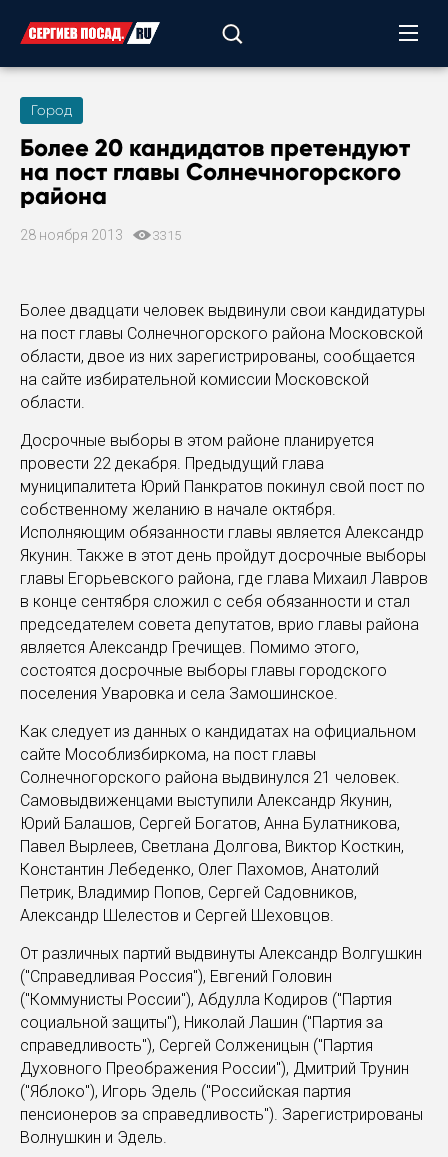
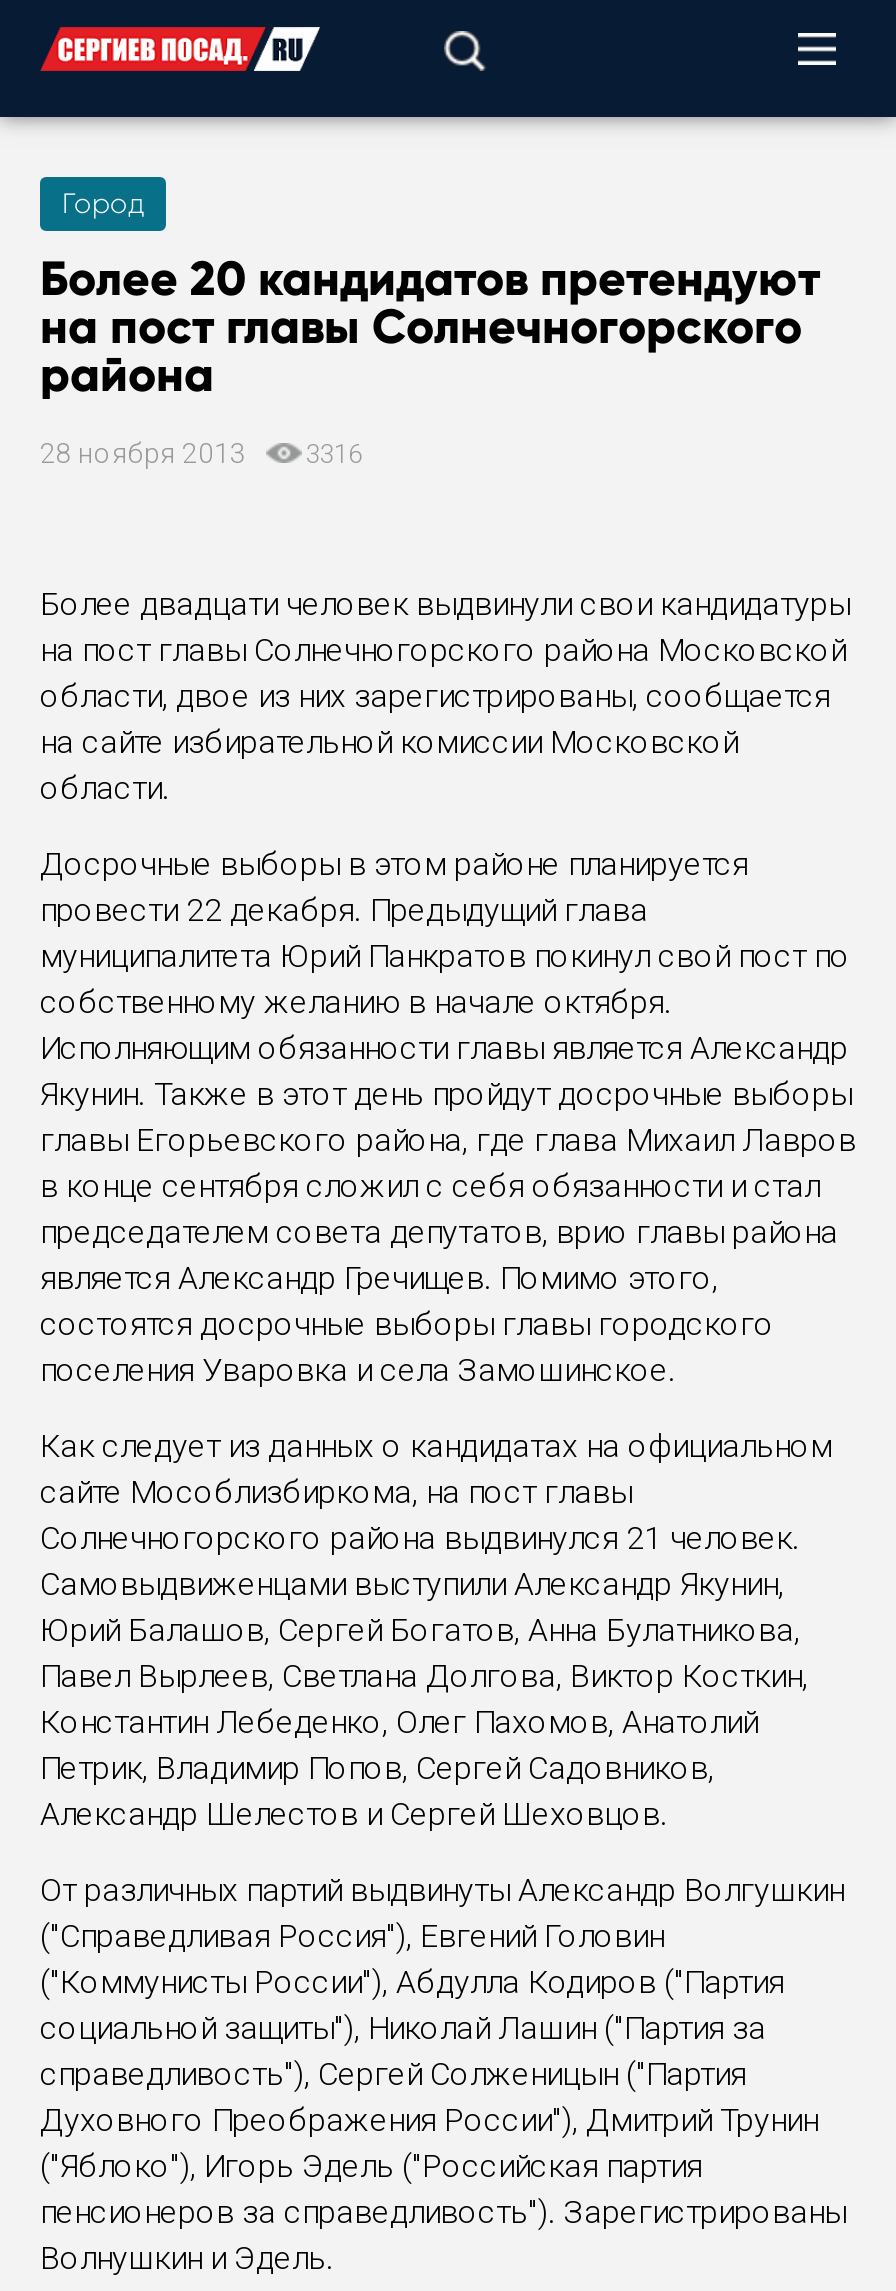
- 28 ноября 2013 3315
+ 28 ноября 2013 3316
